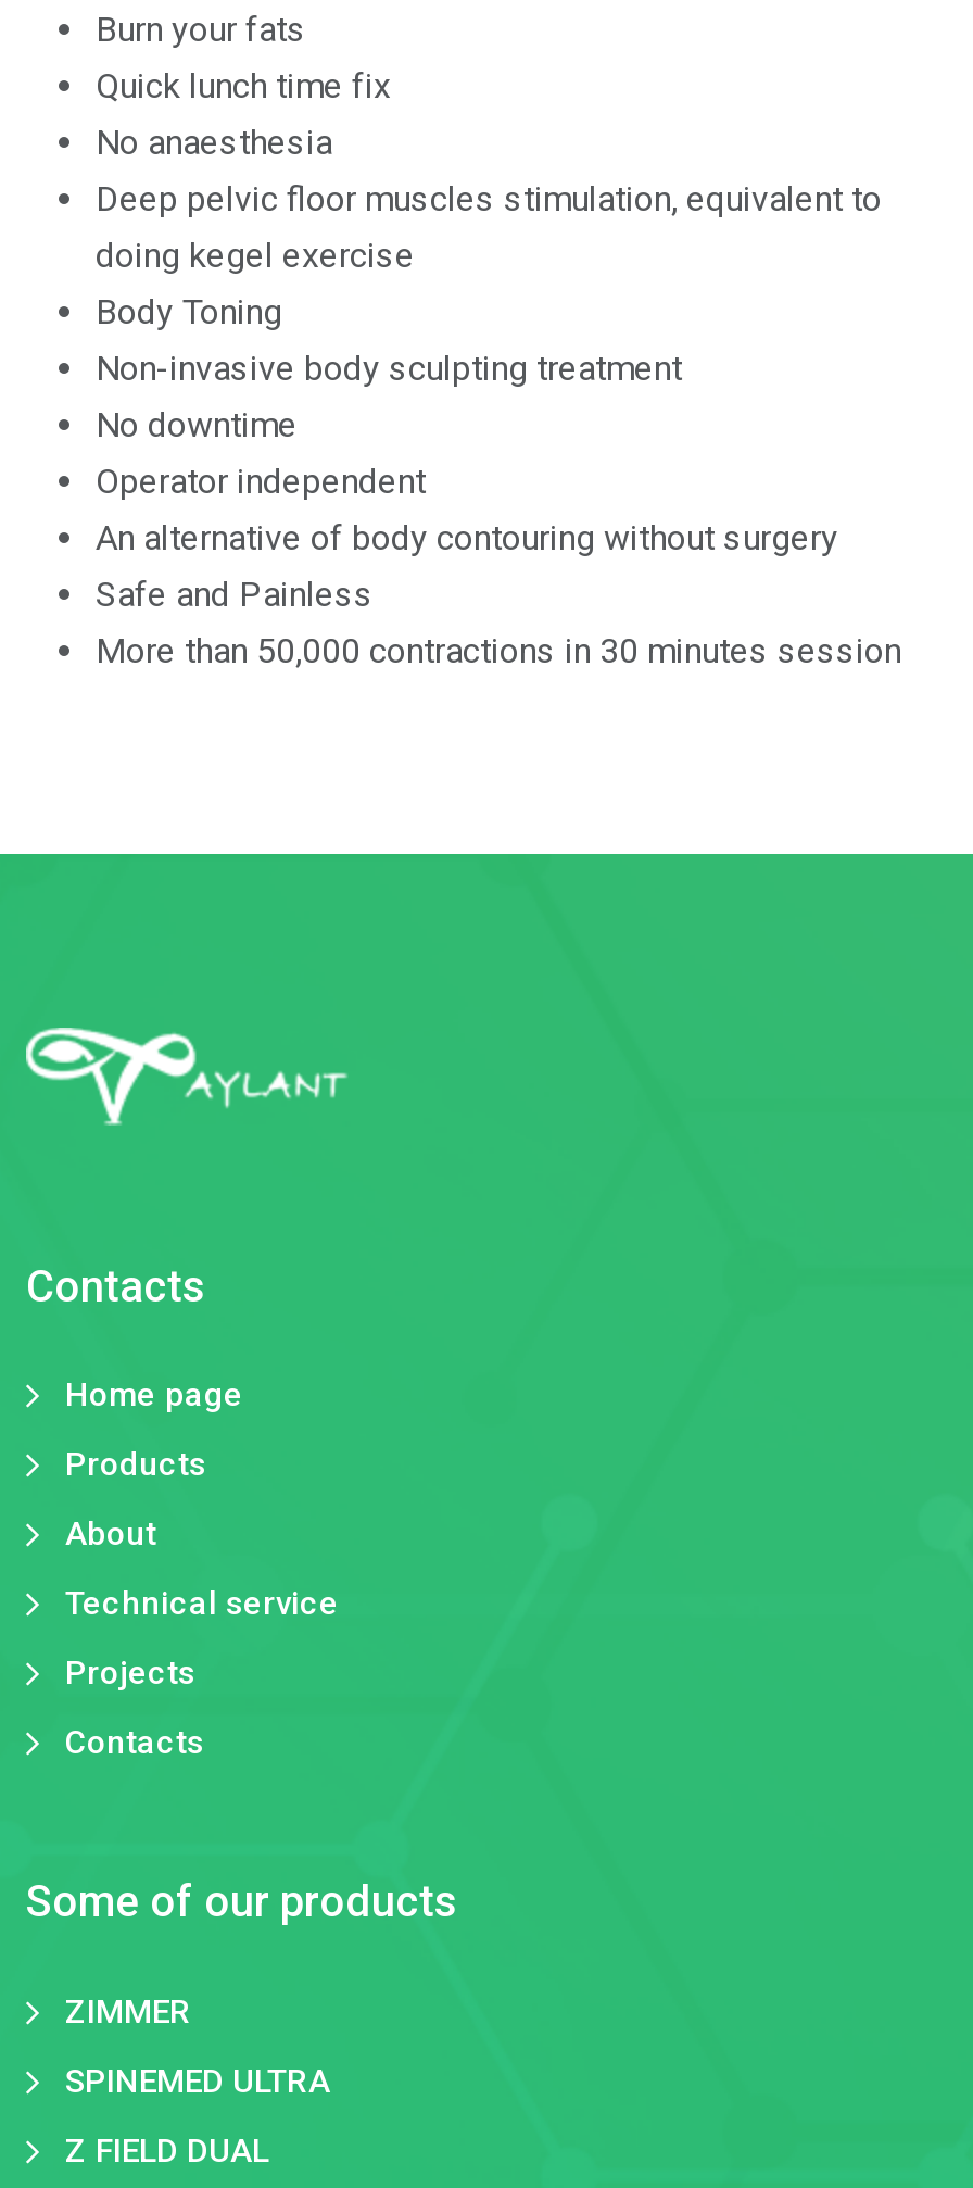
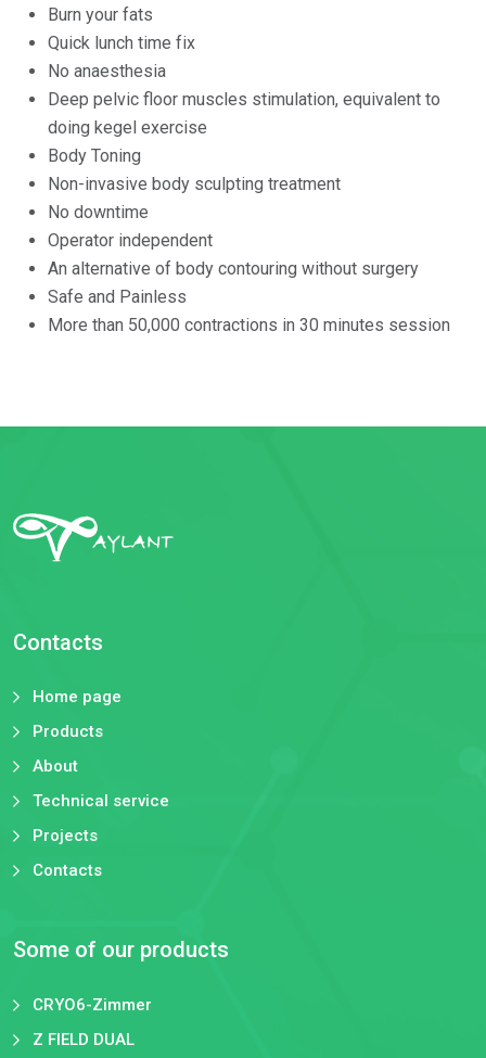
- ZIMMER
- SPINEMED ULTRA
+ CRYO6-Zimmer
